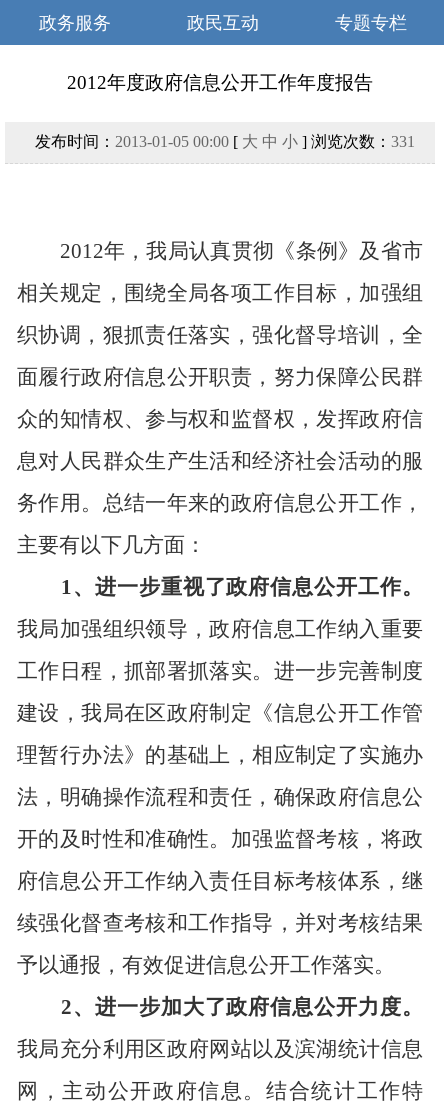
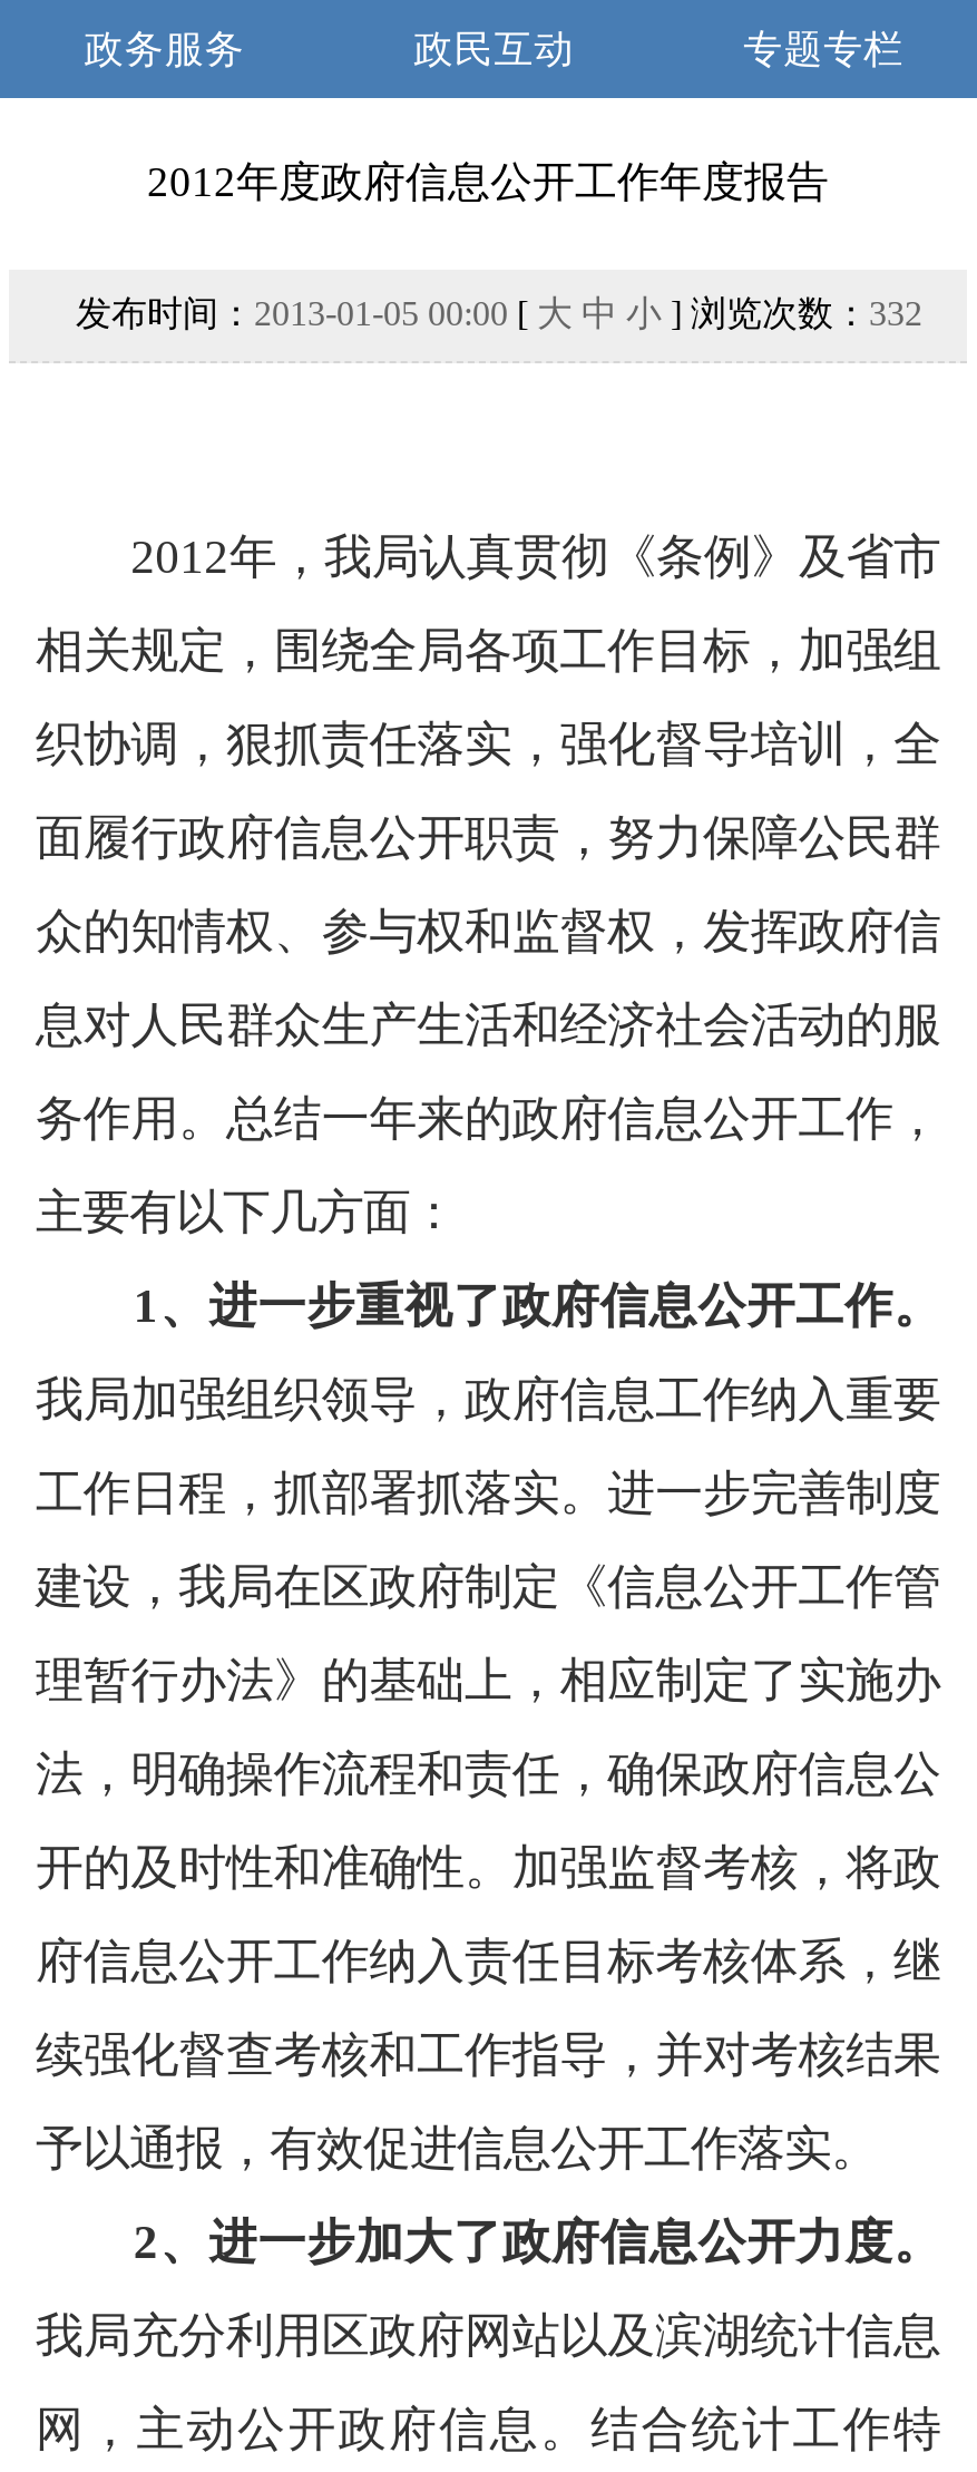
- 发布时间：2013-01-05 00:00 [大 中 小] 浏览次数：331
+ 发布时间：2013-01-05 00:00 [大 中 小] 浏览次数：332
